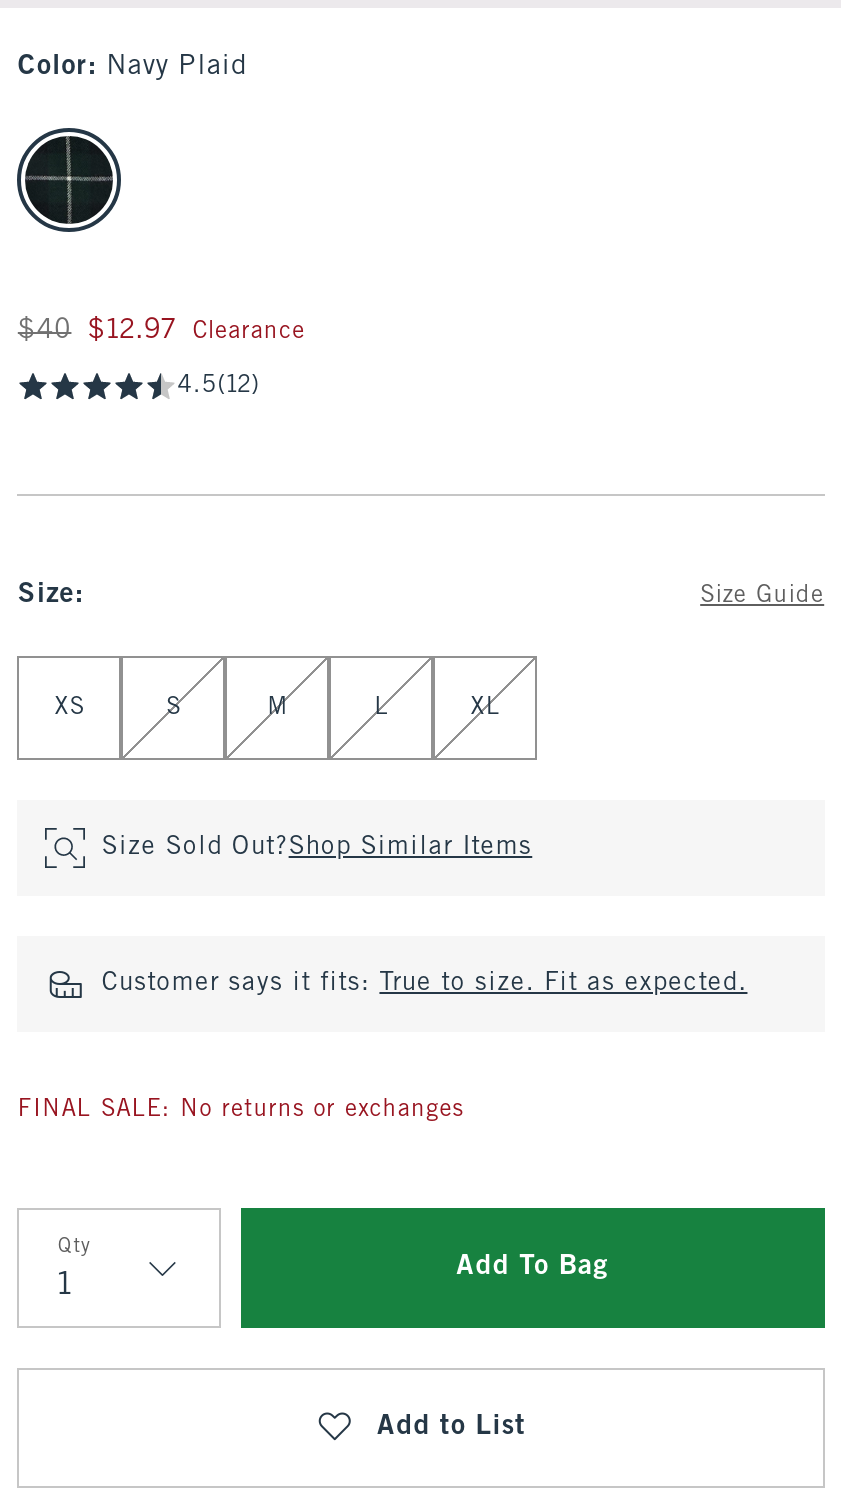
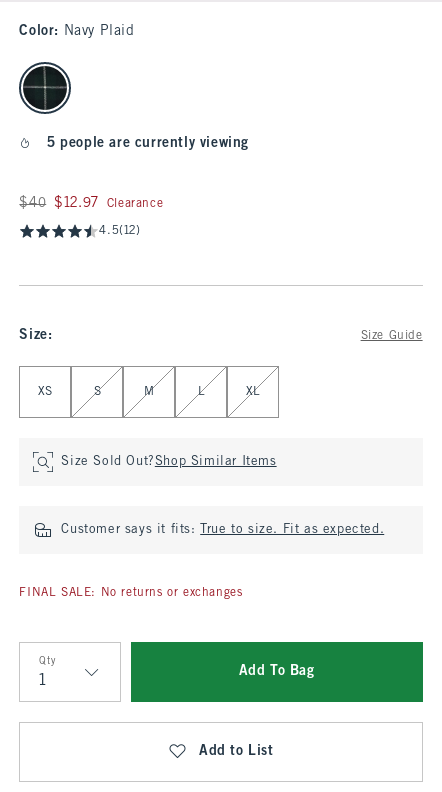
+ 5 people are currently viewing
